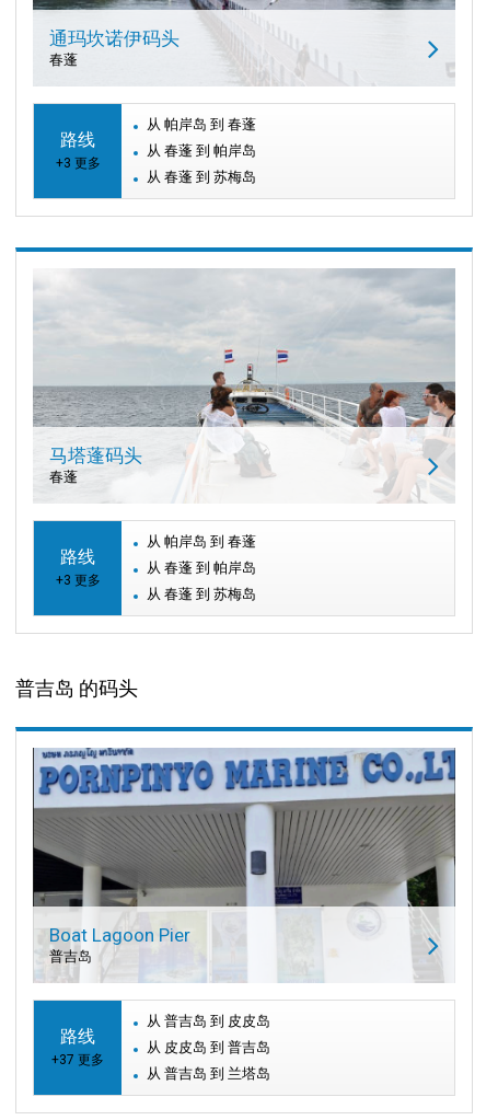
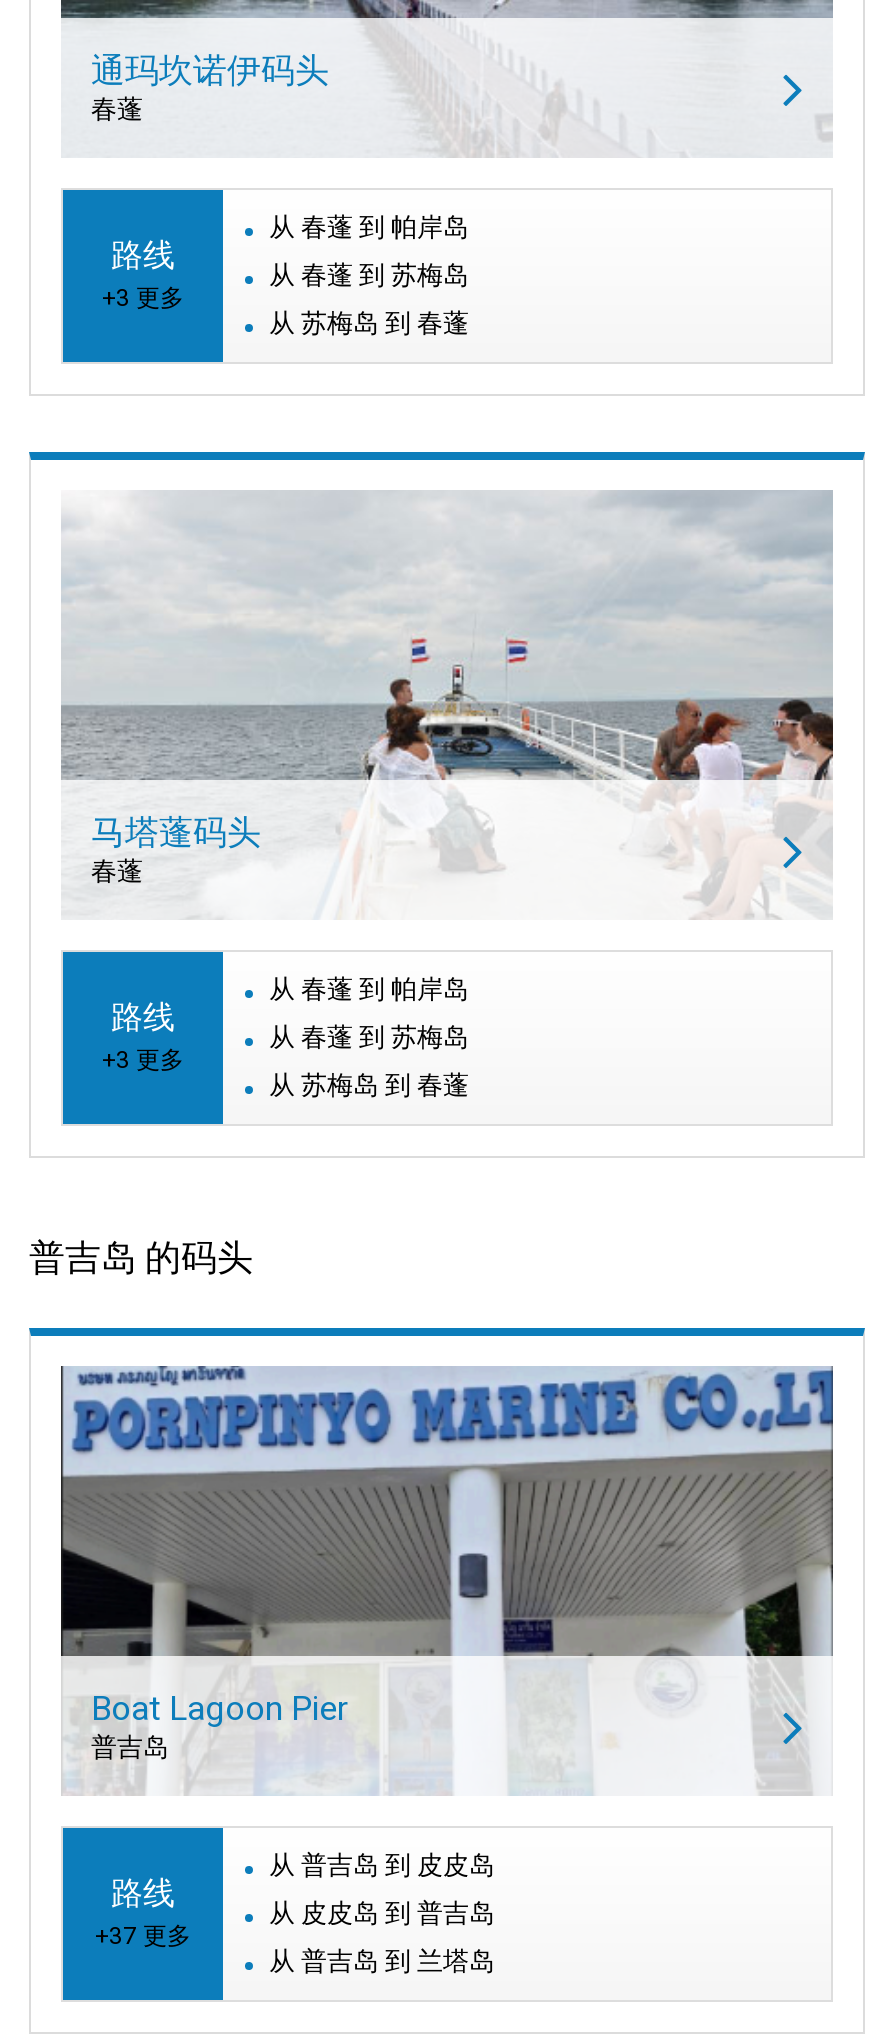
- 从 帕岸岛 到 春蓬

moved up: 从 春蓬 到 帕岸岛 | 从 春蓬 到 苏梅岛

+ 从 苏梅岛 到 春蓬

- 从 帕岸岛 到 春蓬

moved up: 从 春蓬 到 帕岸岛 | 从 春蓬 到 苏梅岛

+ 从 苏梅岛 到 春蓬
